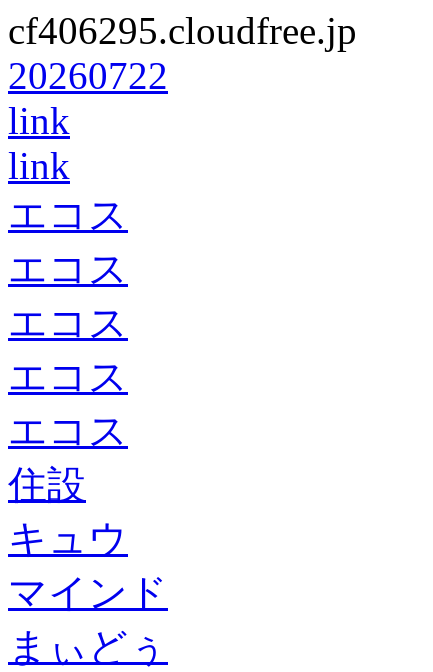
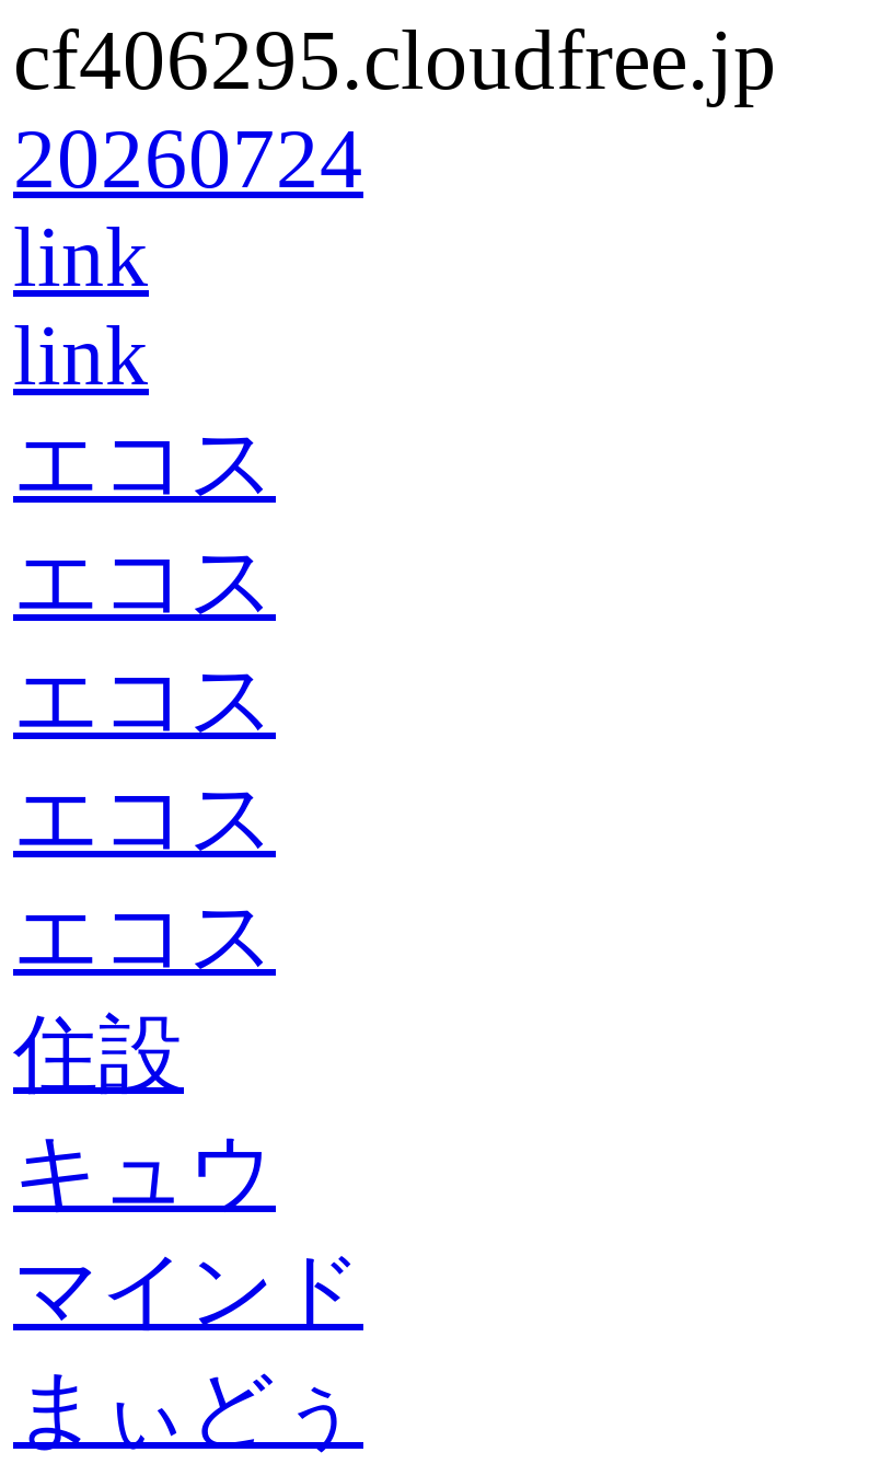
- 20260722
+ 20260724
